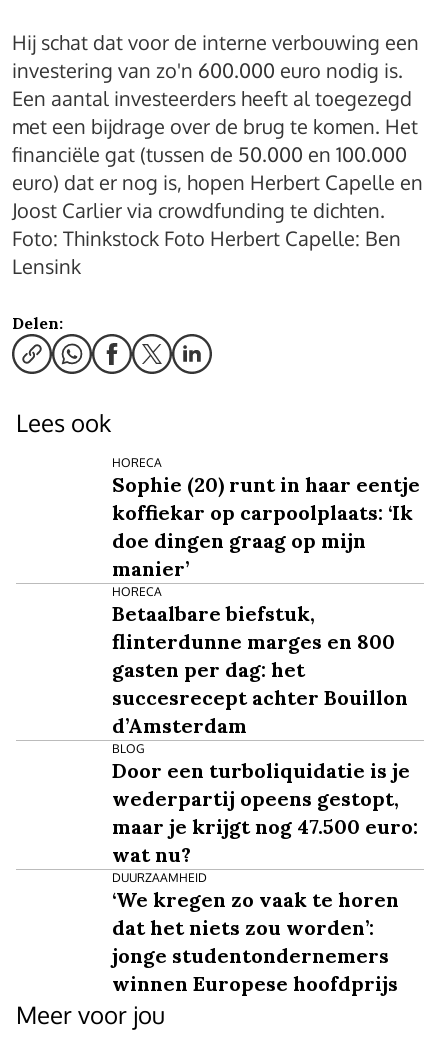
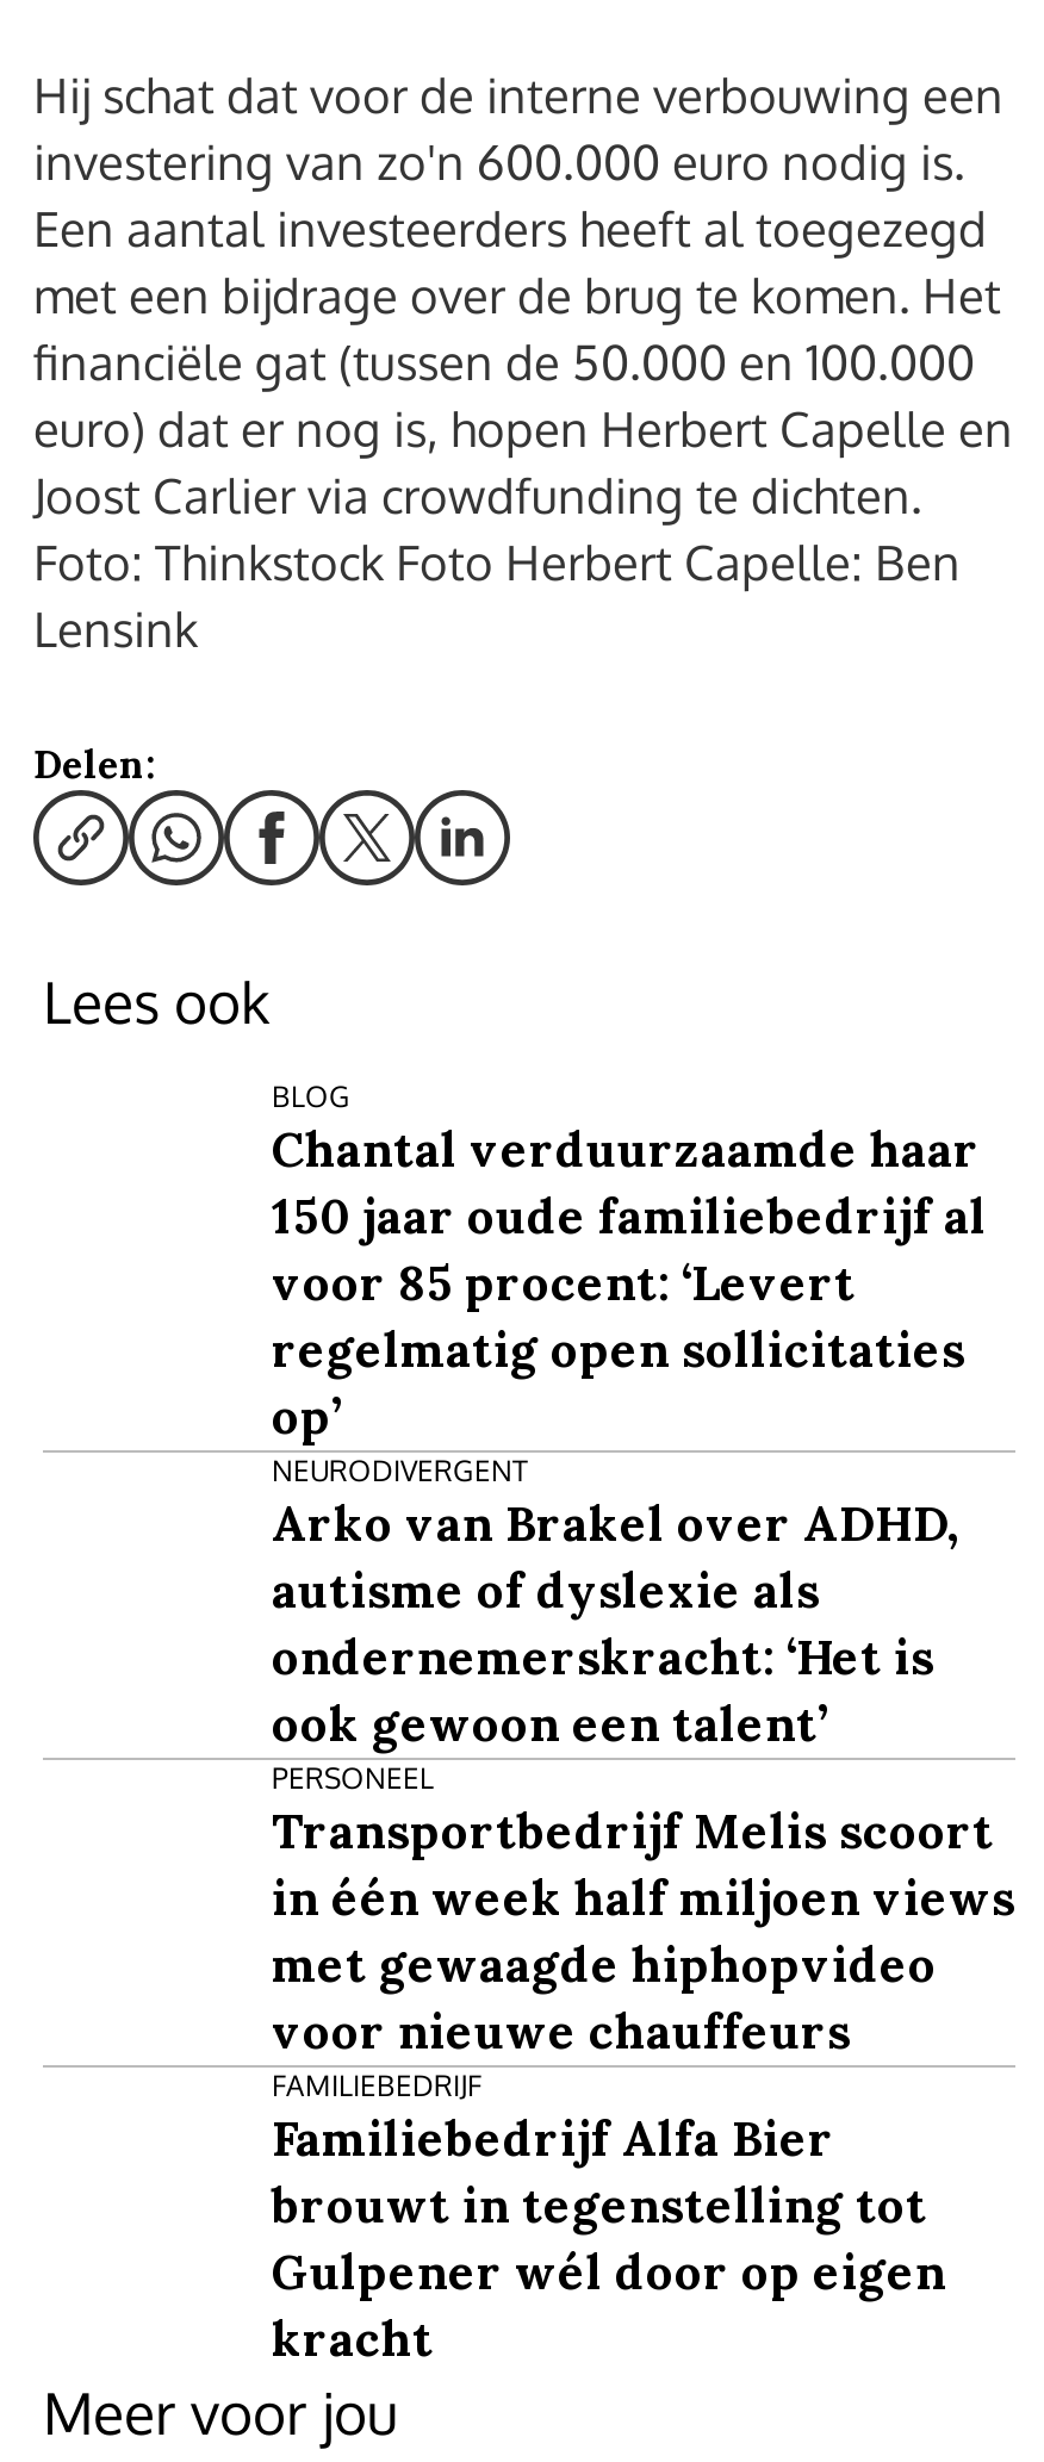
- HORECA
- Sophie (20) runt in haar eentje
- koffiekar op carpoolplaats: ‘Ik
- doe dingen graag op mijn
- manier’
- HORECA
- Betaalbare biefstuk,
- flinterdunne marges en 800
- gasten per dag: het
- succesrecept achter Bouillon
- d’Amsterdam

moved up: BLOG

- Door een turboliquidatie is je
- wederpartij opeens gestopt,
- maar je krijgt nog 47.500 euro:
- wat nu?
- DUURZAAMHEID
- ‘We kregen zo vaak te horen
- dat het niets zou worden’:
- jonge studentondernemers
- winnen Europese hoofdprijs
+ Chantal verduurzaamde haar
+ 150 jaar oude familiebedrijf al
+ voor 85 procent: ‘Levert
+ regelmatig open sollicitaties
+ op’
+ NEURODIVERGENT
+ Arko van Brakel over ADHD,
+ autisme of dyslexie als
+ ondernemerskracht: ‘Het is
+ ook gewoon een talent’
+ PERSONEEL
+ Transportbedrijf Melis scoort
+ in één week half miljoen views
+ met gewaagde hiphopvideo
+ voor nieuwe chauffeurs
+ FAMILIEBEDRIJF
+ Familiebedrijf Alfa Bier
+ brouwt in tegenstelling tot
+ Gulpener wél door op eigen
+ kracht
